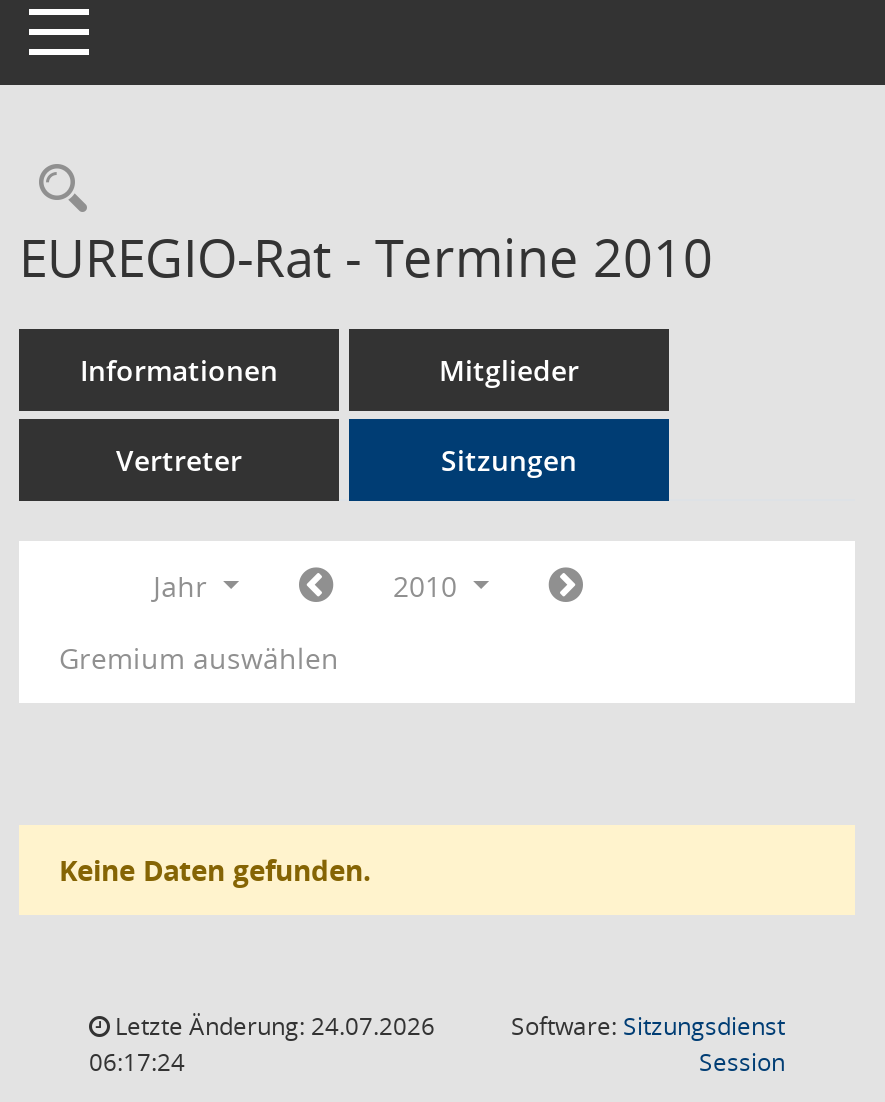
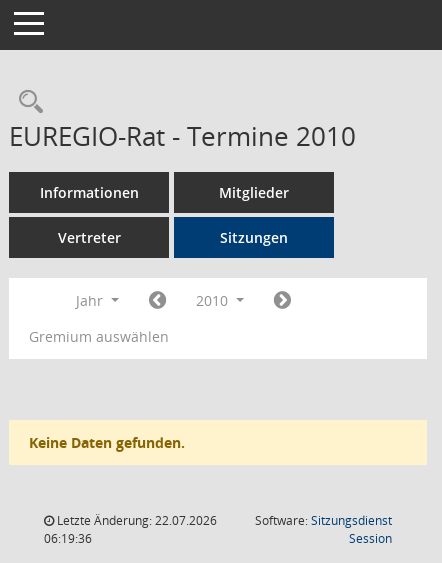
- Letzte Änderung: 24.07.2026
+ Letzte Änderung: 22.07.2026

- 06:17:24
+ 06:19:36
